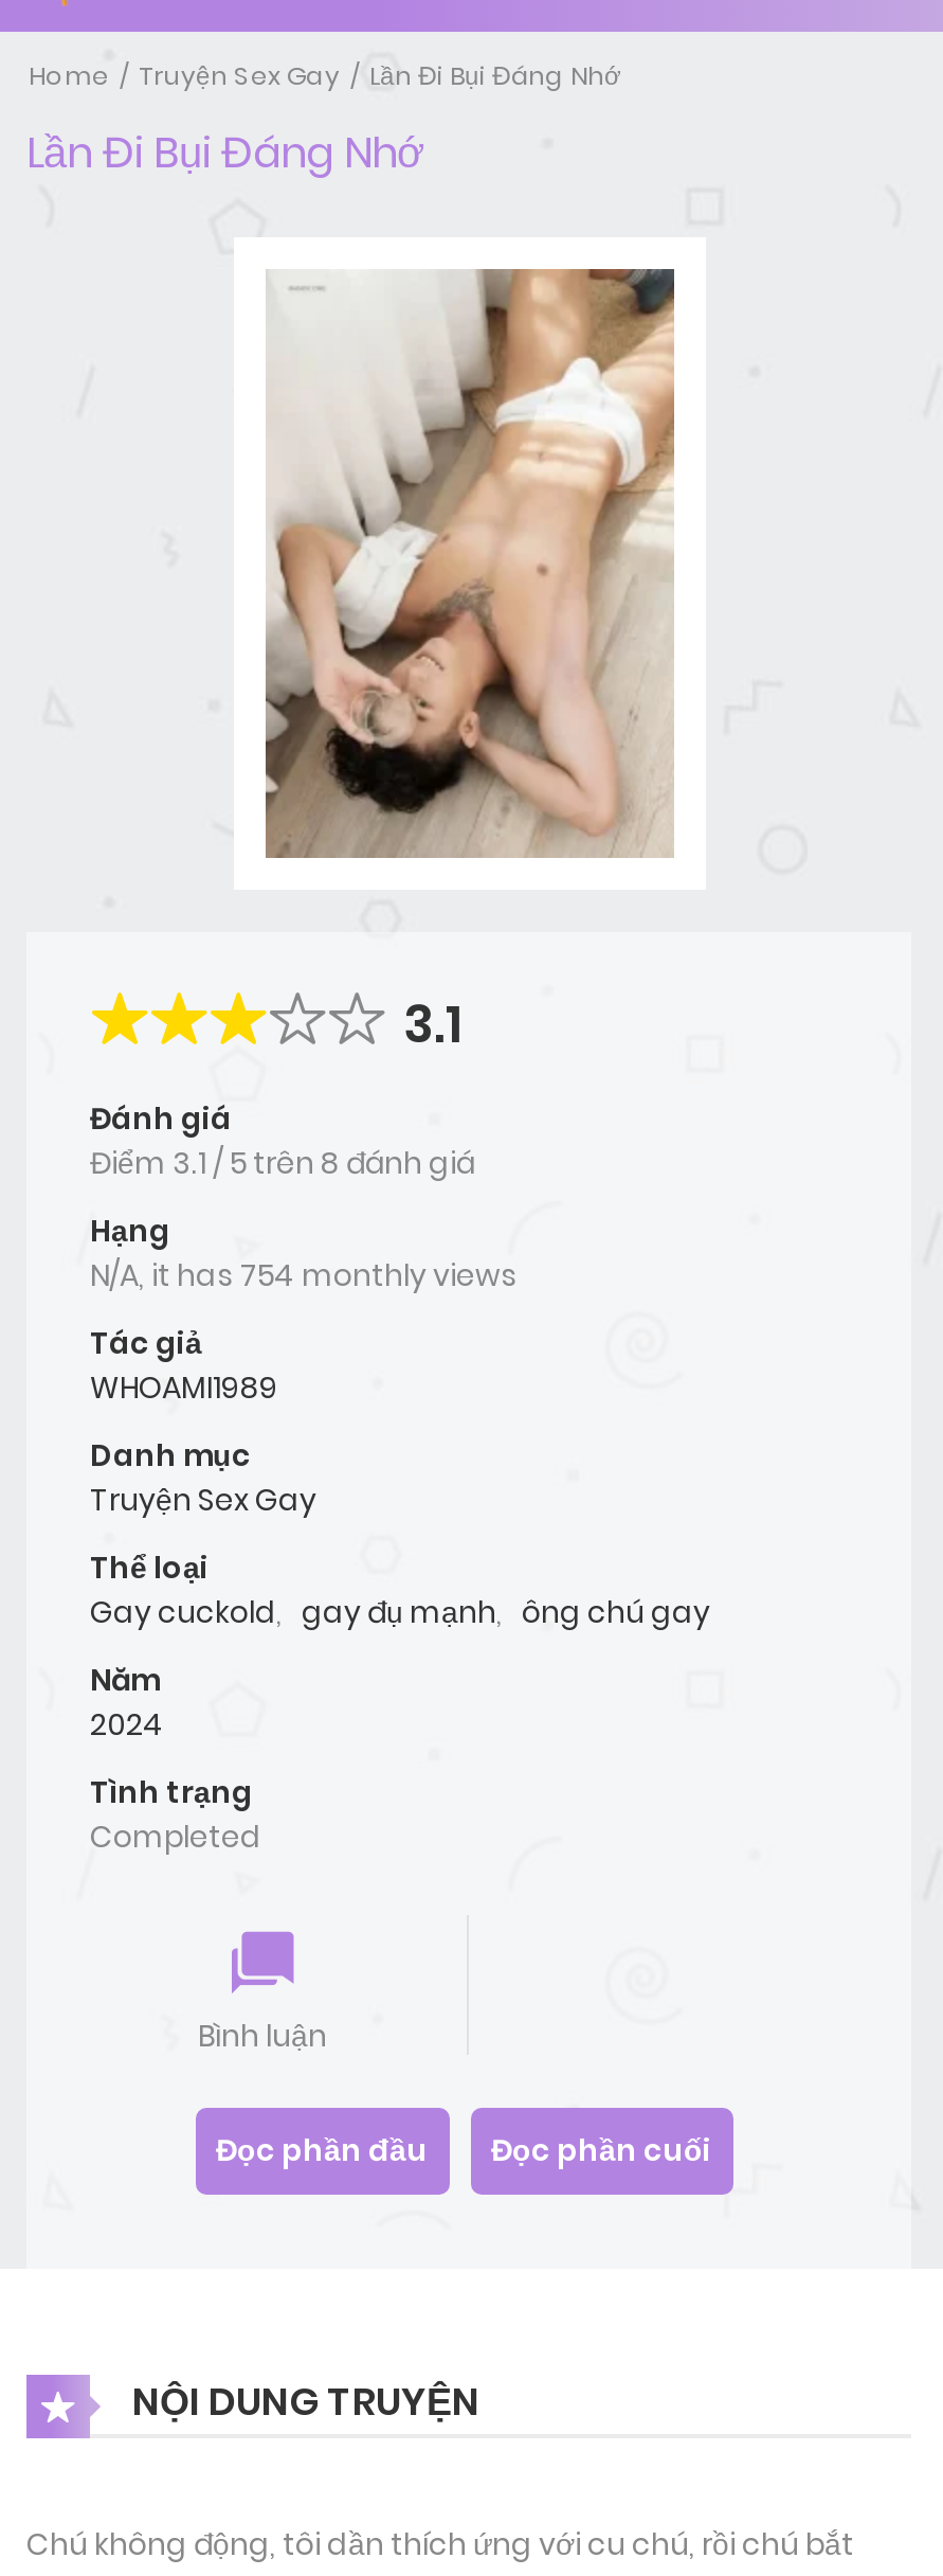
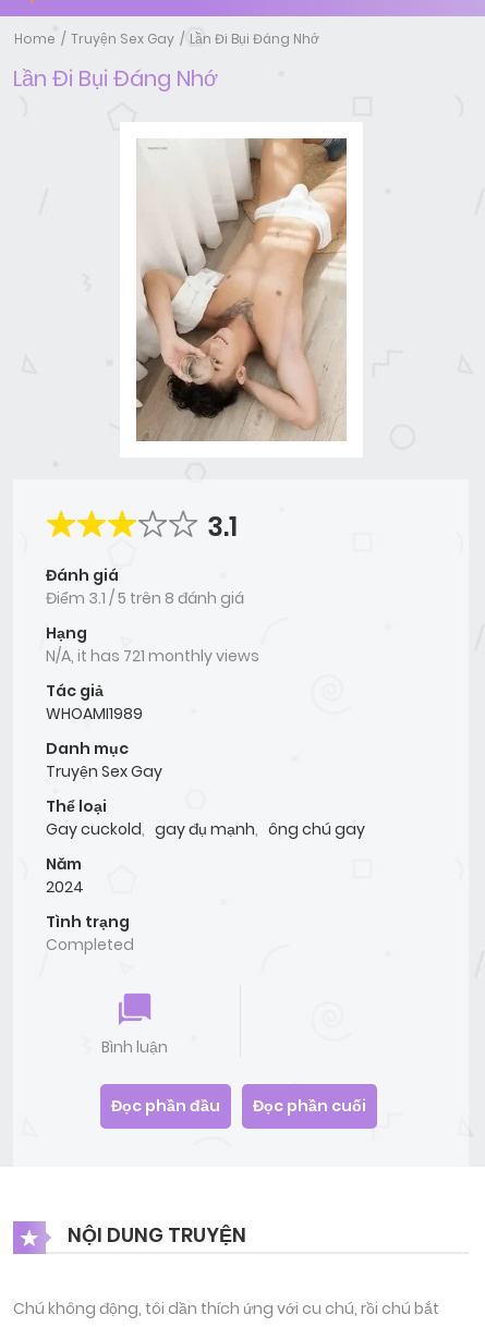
- N/A, it has 754 monthly views
+ N/A, it has 721 monthly views
